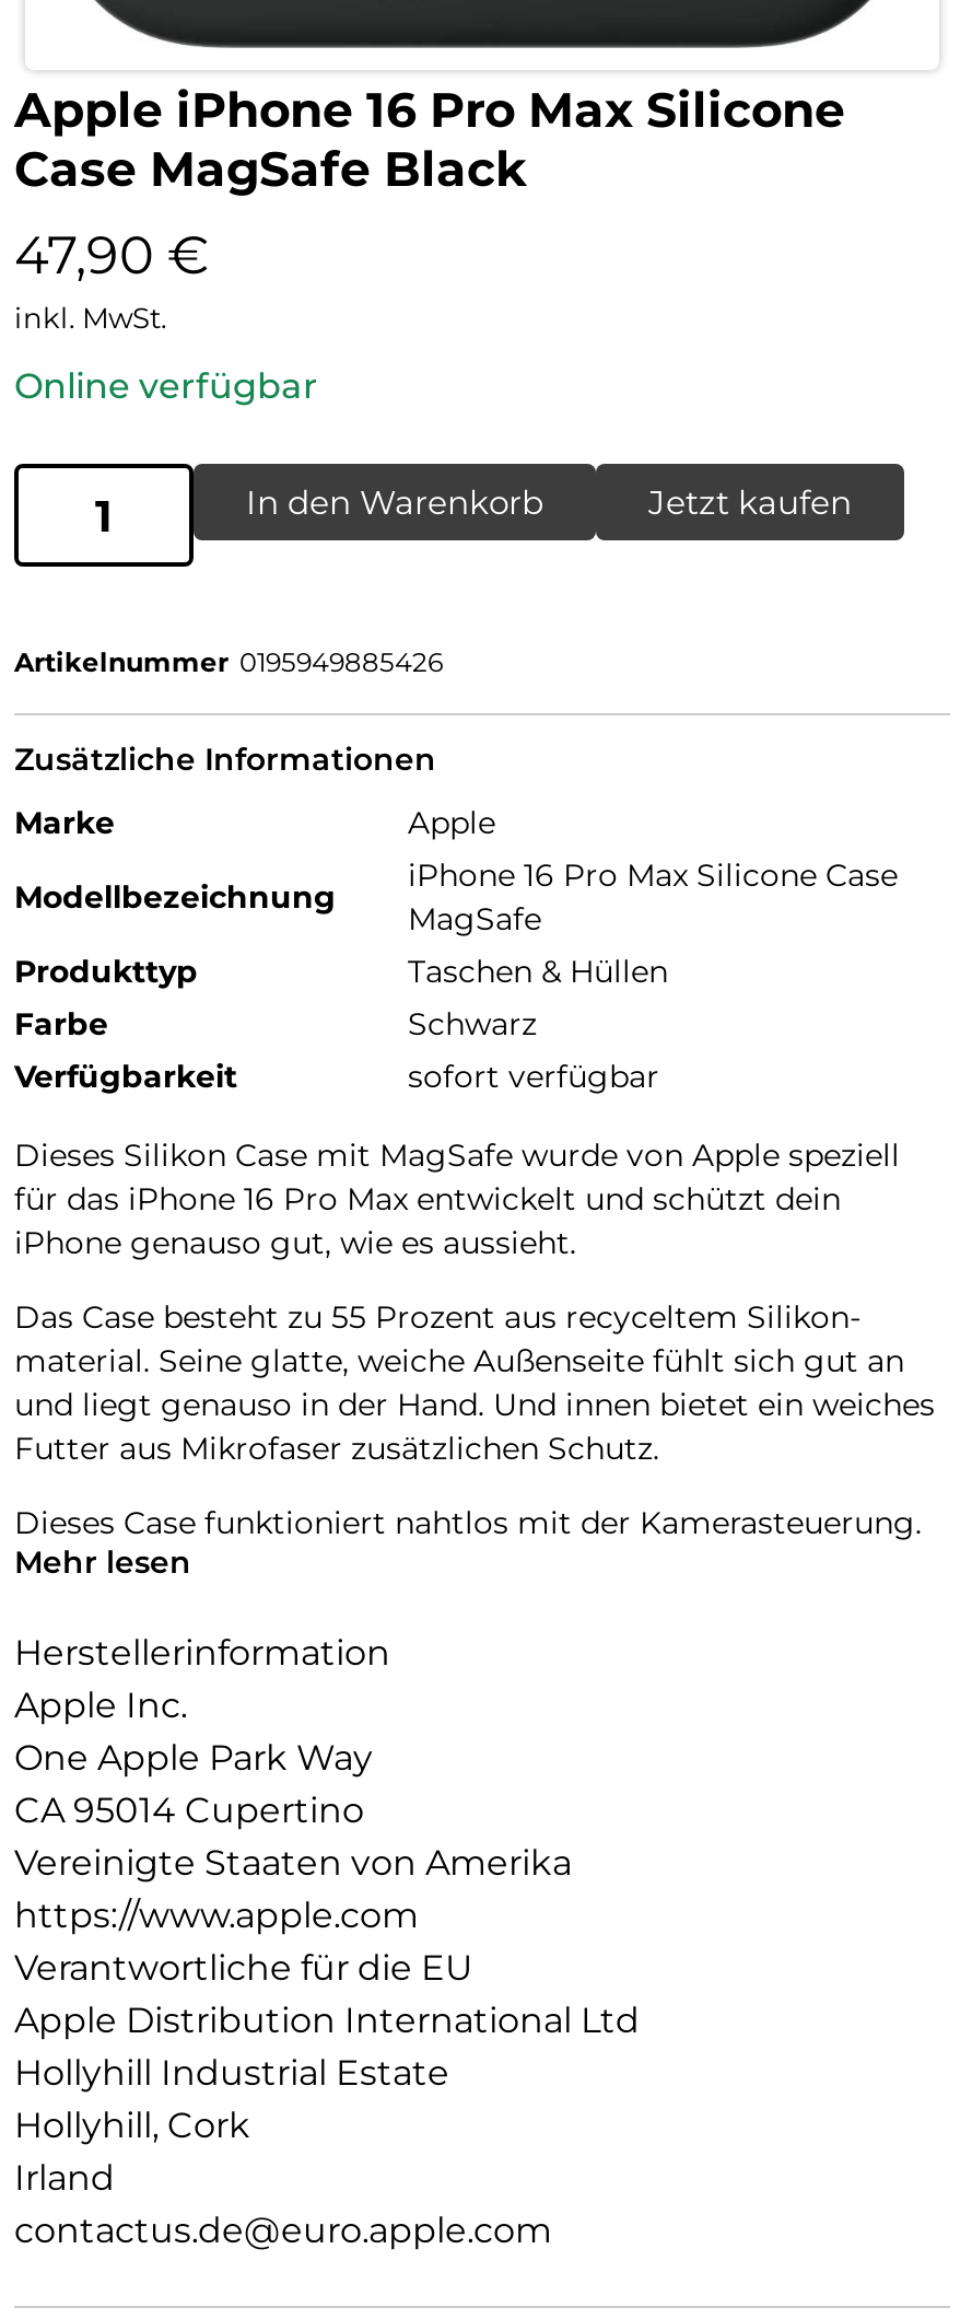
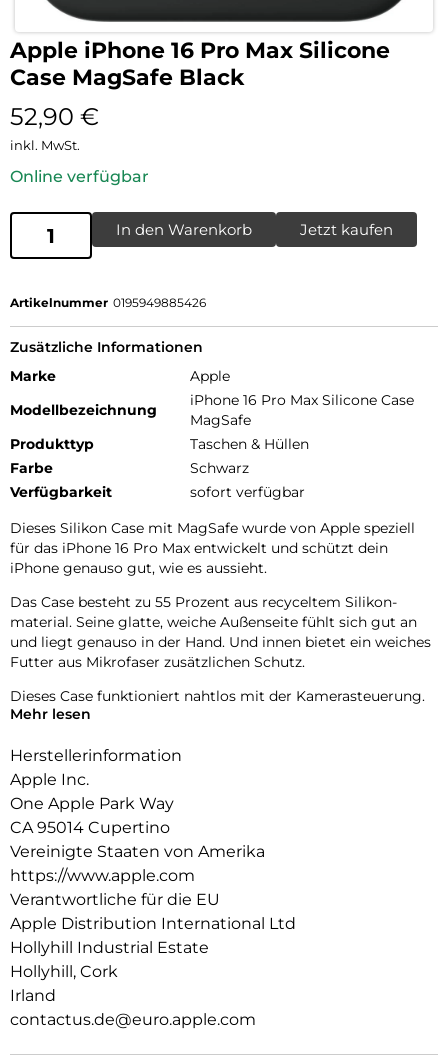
- 47,90 €
+ 52,90 €
